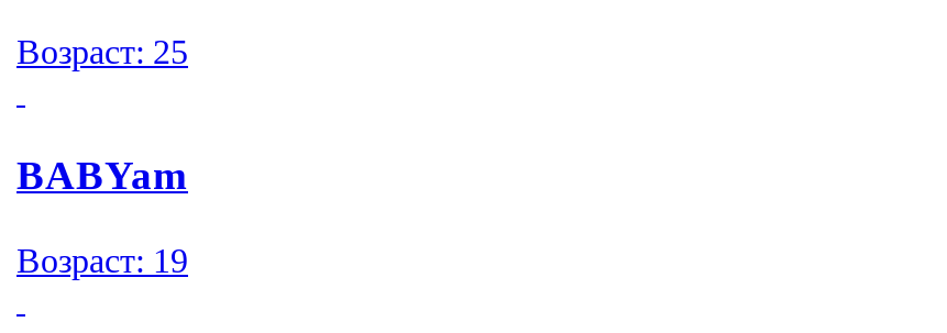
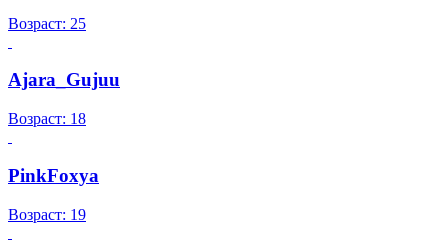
- BABYam
+ Ajara_Gujuu
+ Возраст: 18
+ PinkFoxya
